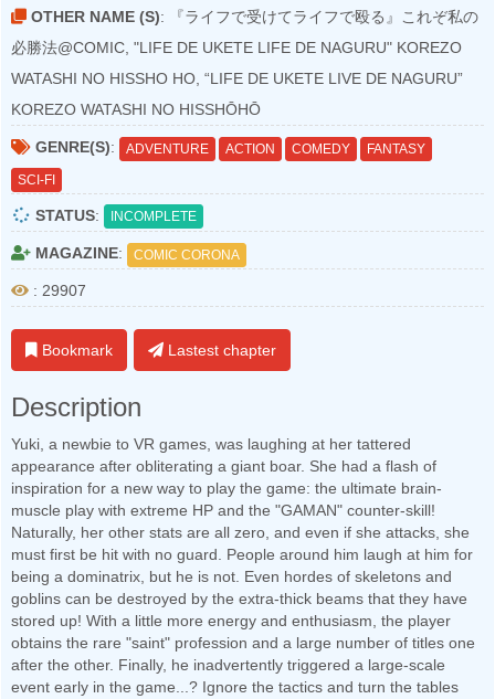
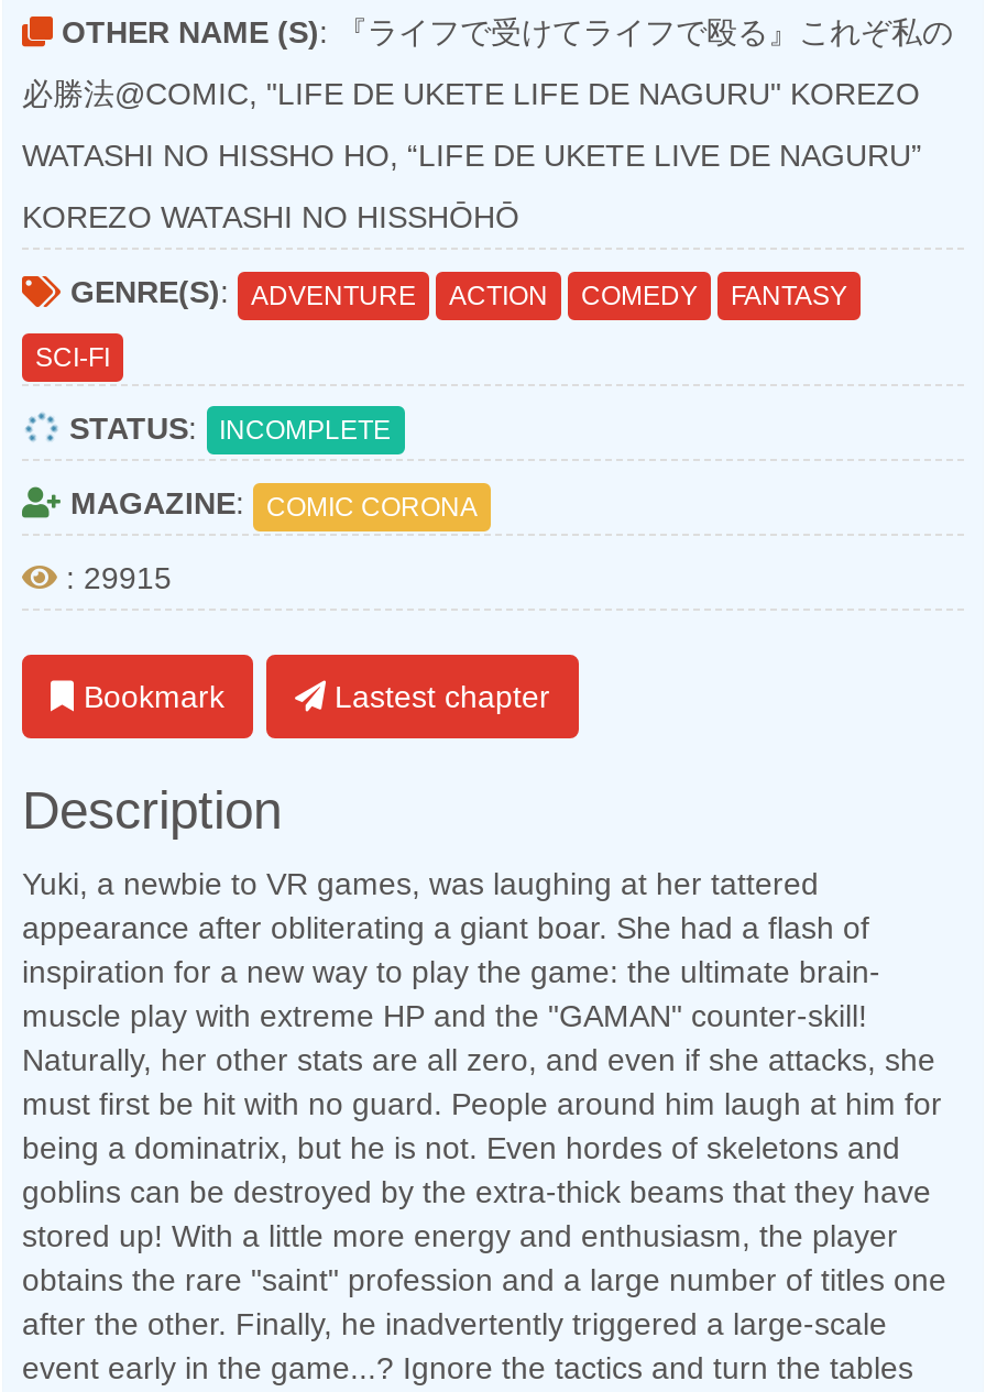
- : 29907
+ : 29915
